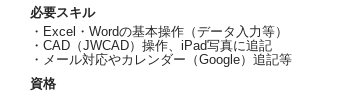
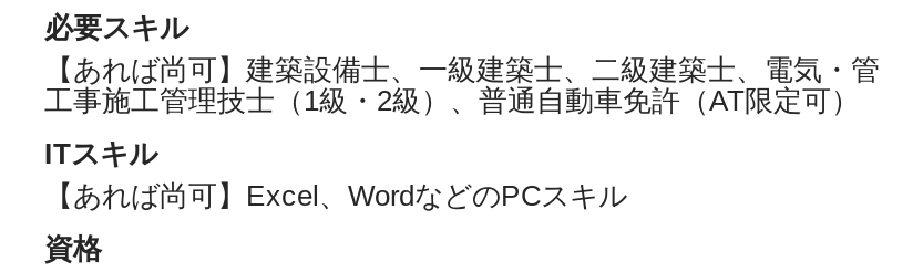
- ・Excel・Wordの基本操作（データ入力等）
- ・CAD（JWCAD）操作、iPad写真に追記
- ・メール対応やカレンダー（Google）追記等
+ 【あれば尚可】建築設備士、一級建築士、二級建築士、電気・管
+ 工事施工管理技士（1級・2級）、普通自動車免許（AT限定可）
+ ITスキル
+ 【あれば尚可】Excel、WordなどのPCスキル
